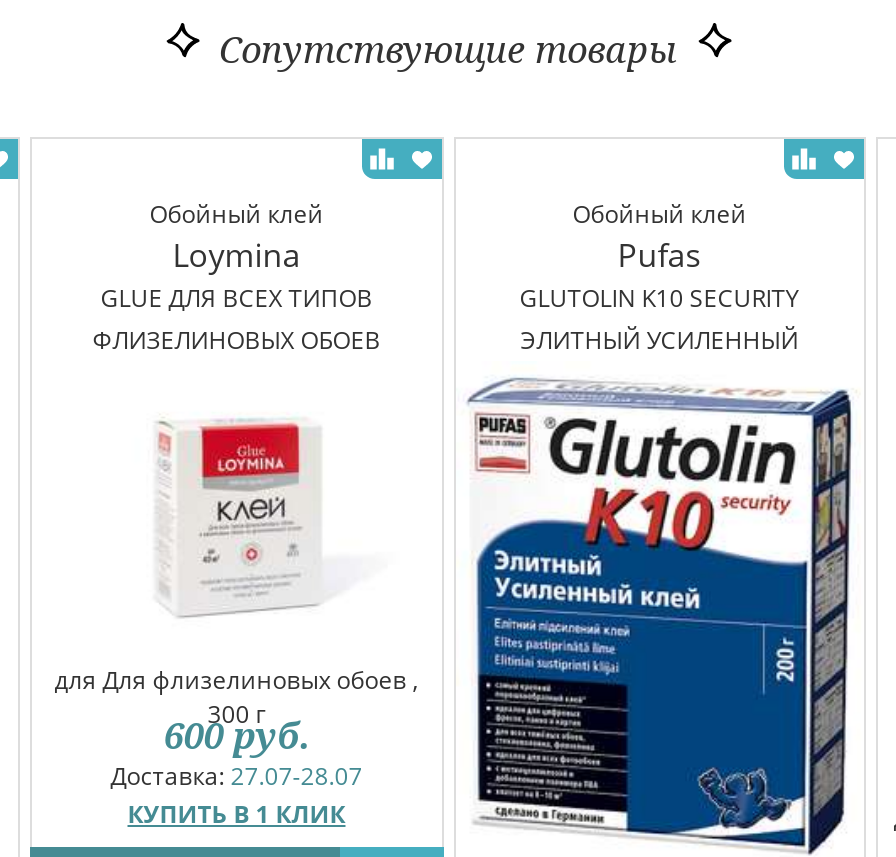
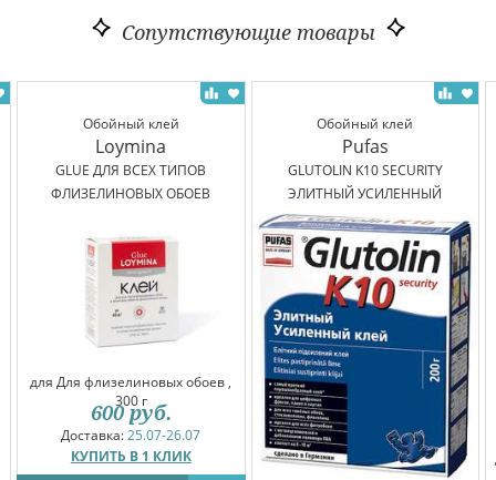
- Доставка: 27.07-28.07
+ Доставка: 25.07-26.07
